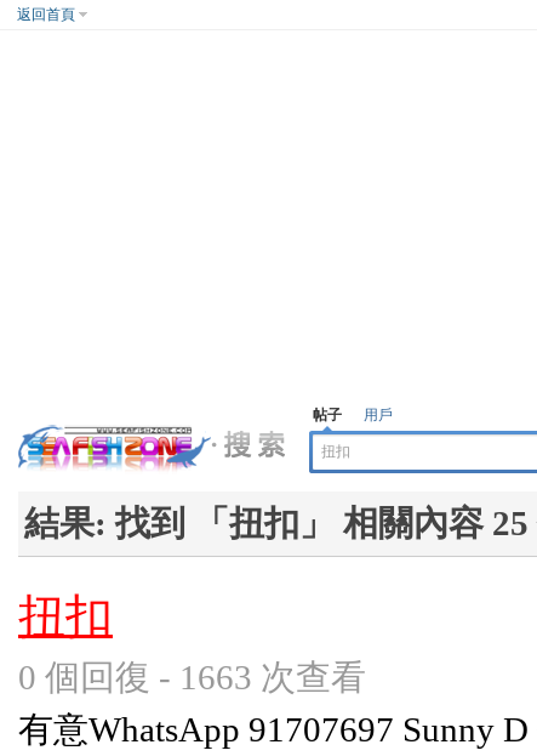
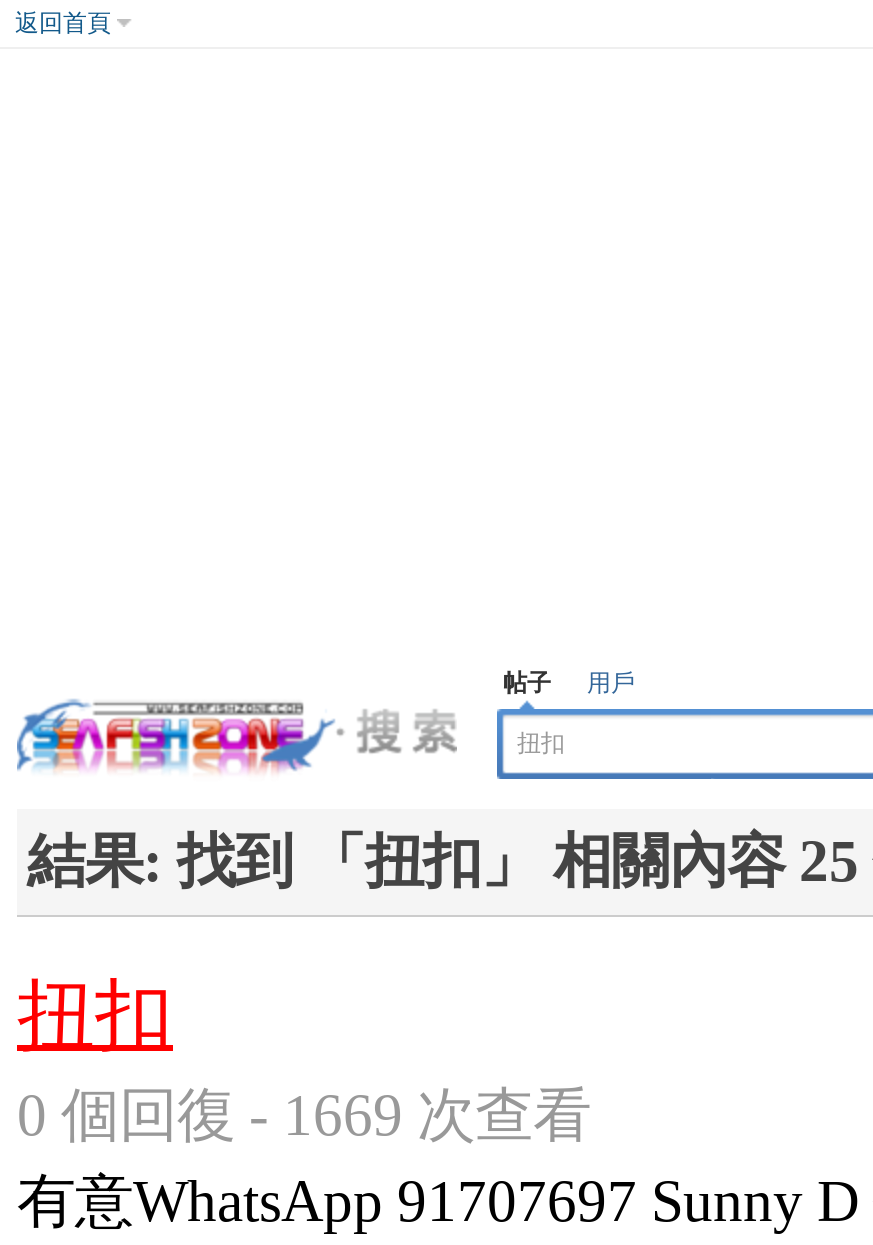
- 0 個回復 - 1663 次查看
+ 0 個回復 - 1669 次查看
